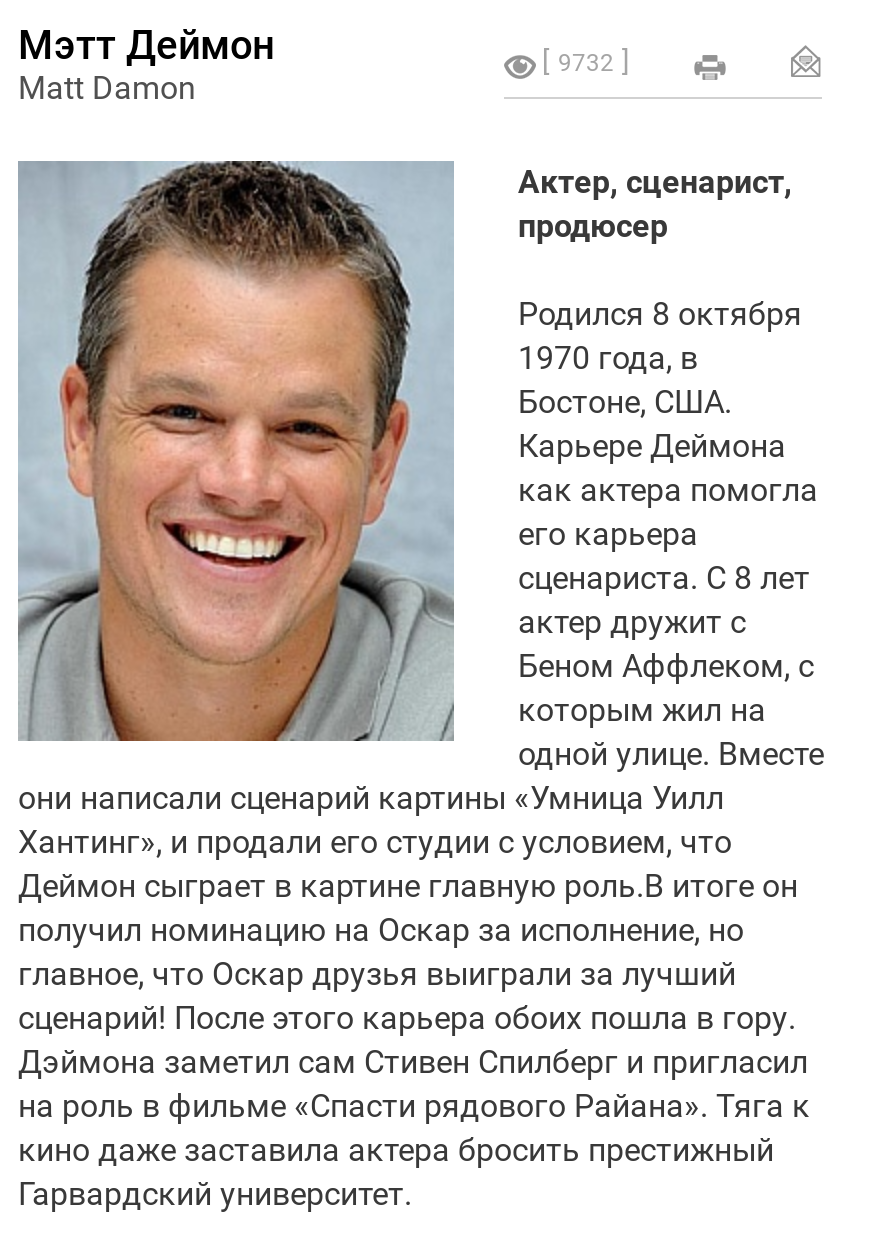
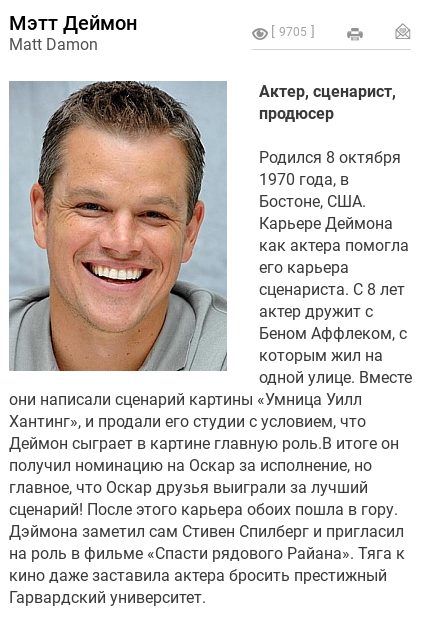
- 9732
+ 9705
